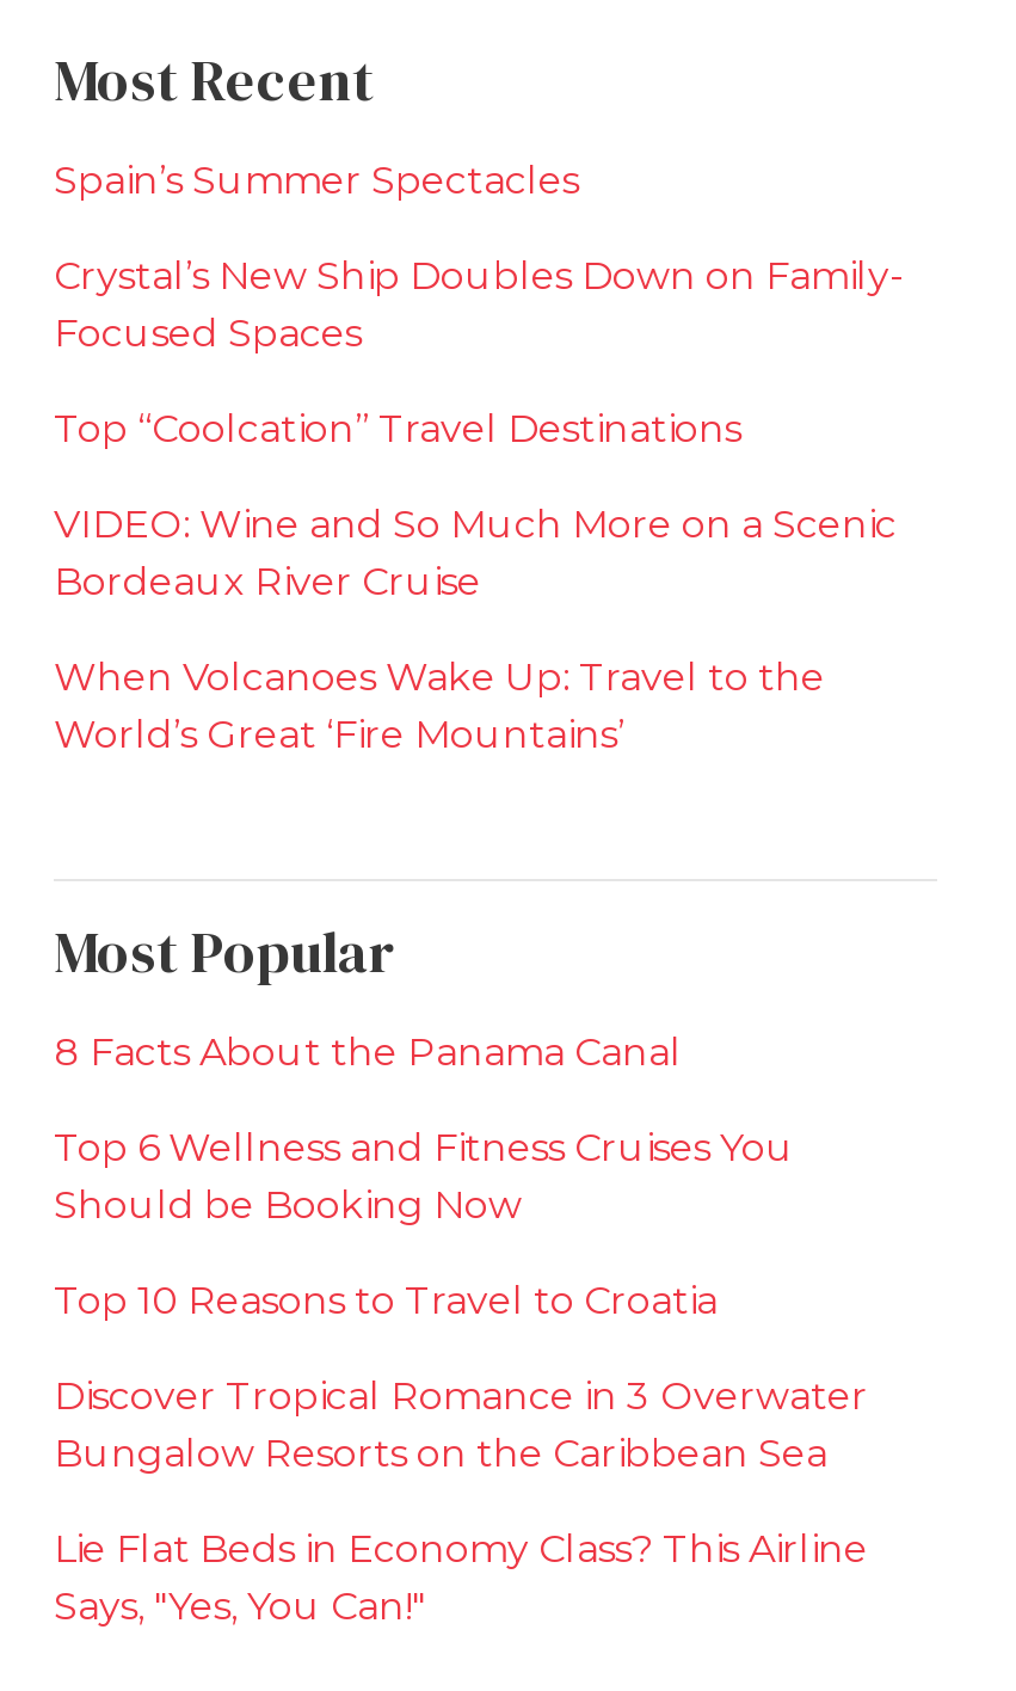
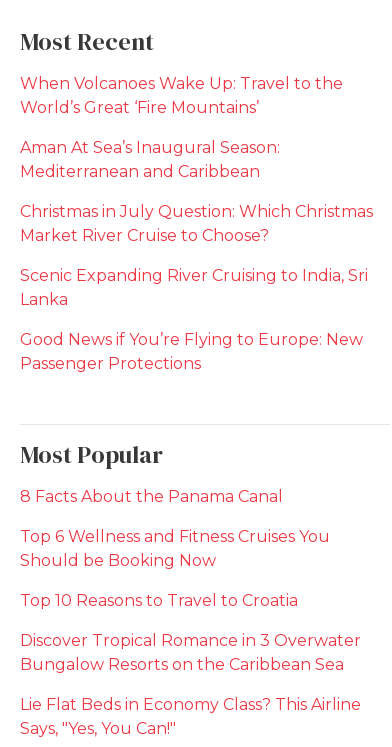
- Spain’s Summer Spectacles
- Crystal’s New Ship Doubles Down on Family-
- Focused Spaces
- Top “Coolcation” Travel Destinations
- VIDEO: Wine and So Much More on a Scenic
- Bordeaux River Cruise

moved up: When Volcanoes Wake Up: Travel to the | World’s Great ‘Fire Mountains’

+ Aman At Sea’s Inaugural Season:
+ Mediterranean and Caribbean
+ Christmas in July Question: Which Christmas
+ Market River Cruise to Choose?
+ Scenic Expanding River Cruising to India, Sri
+ Lanka
+ Good News if You’re Flying to Europe: New
+ Passenger Protections
